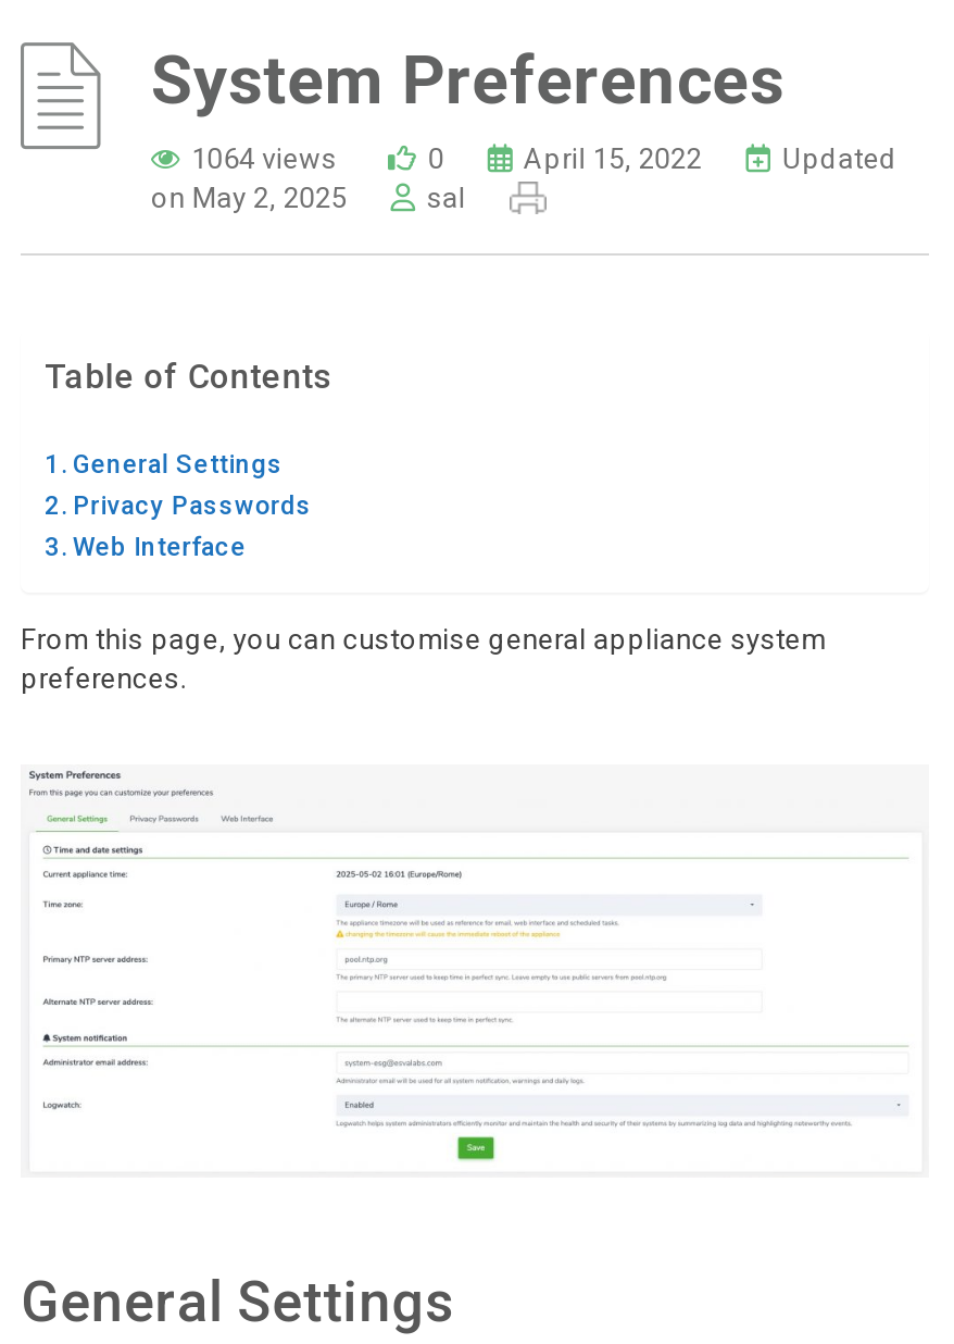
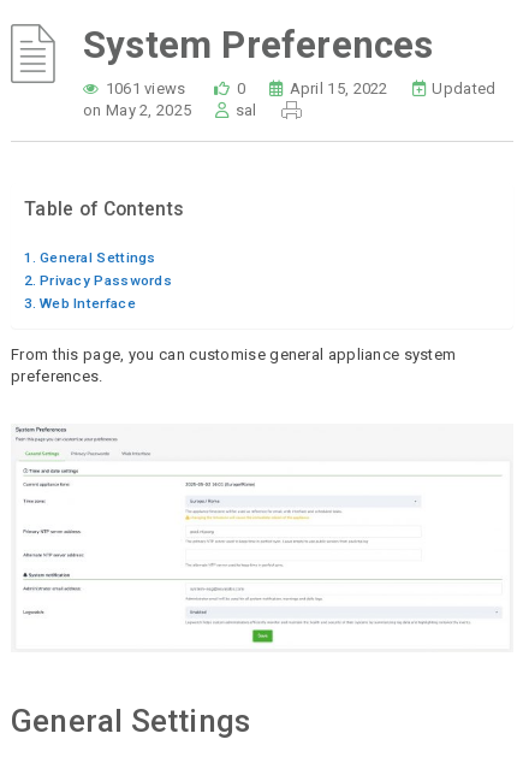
- 1064 views
+ 1061 views
